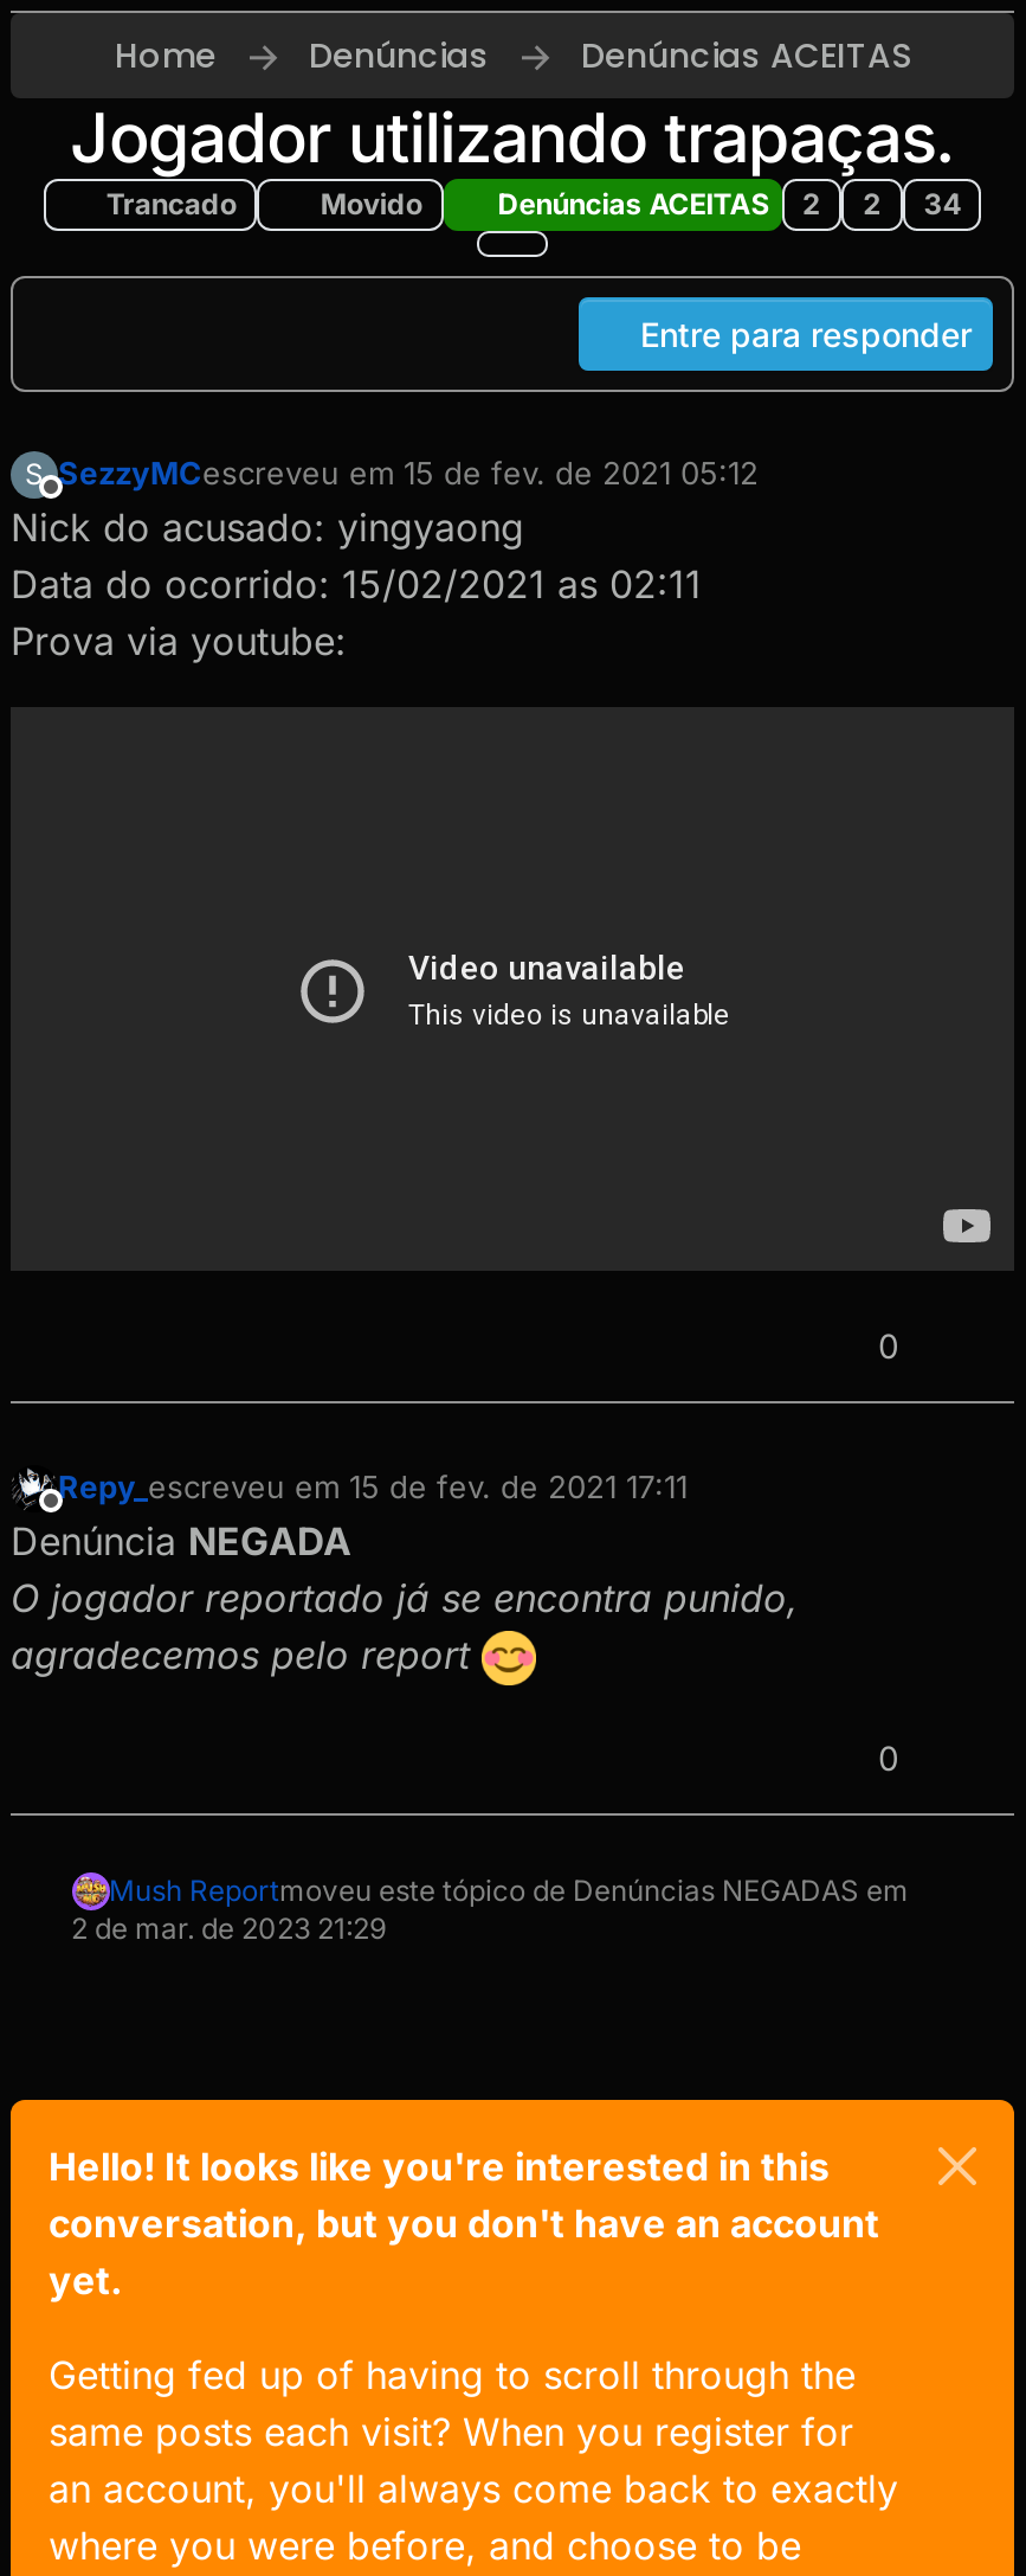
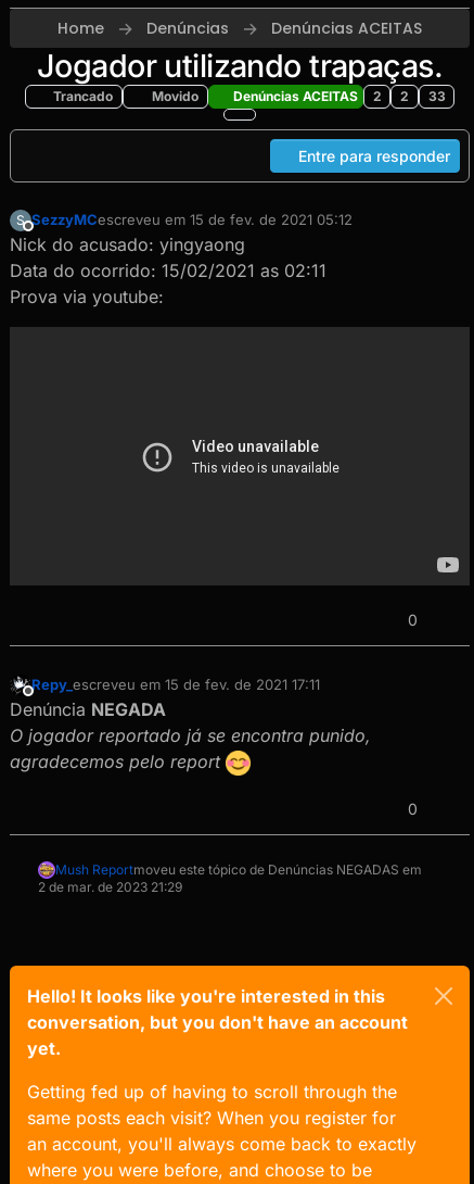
- Movido Denúncias ACEITAS 2 2 34
+ Movido Denúncias ACEITAS 2 2 33
